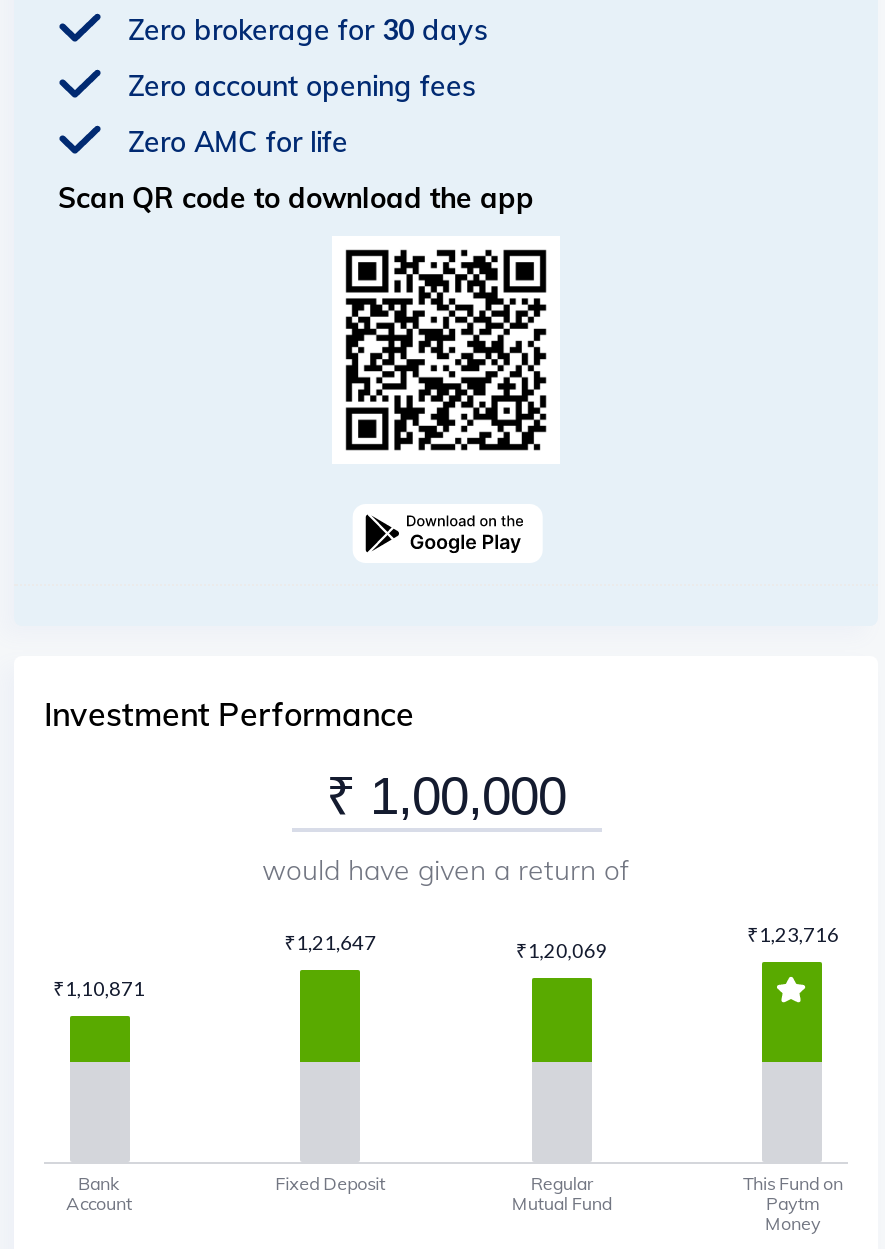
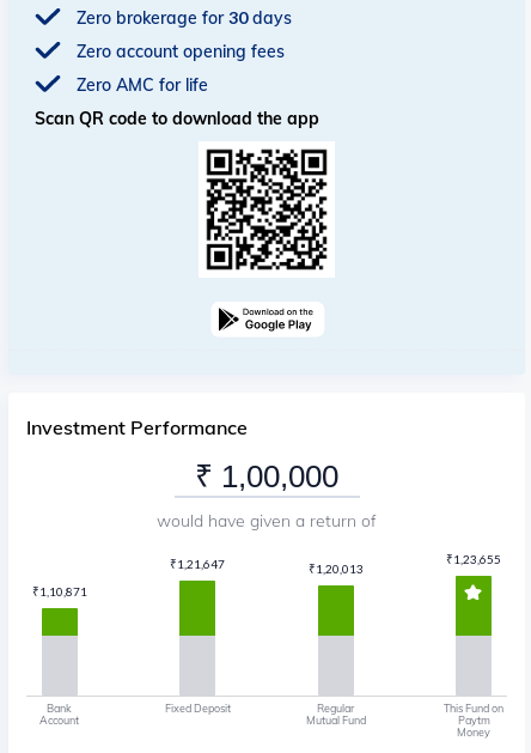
- ₹1,23,716
+ ₹1,23,655

- ₹1,20,069
+ ₹1,20,013
